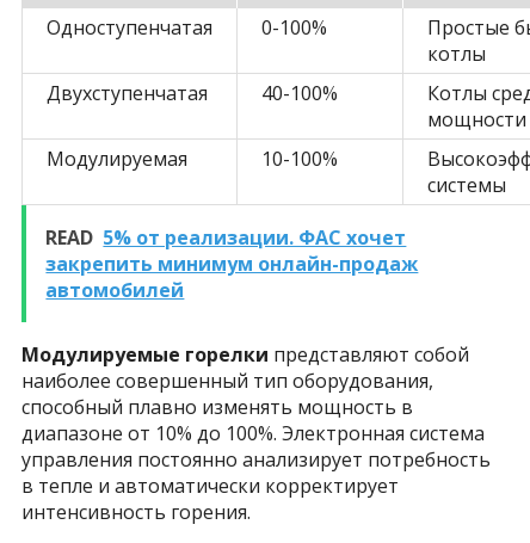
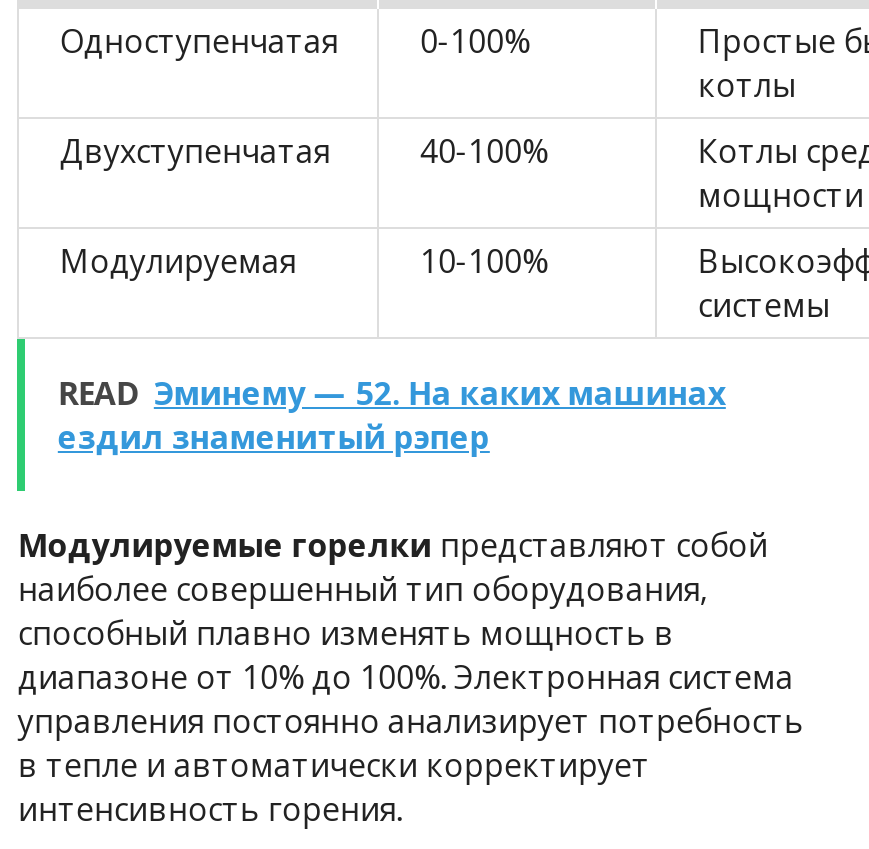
- READ 5% от реализации. ФАС хочет
- закрепить минимум онлайн-продаж
- автомобилей
+ READ Эминему — 52. На каких машинах
+ ездил знаменитый рэпер
